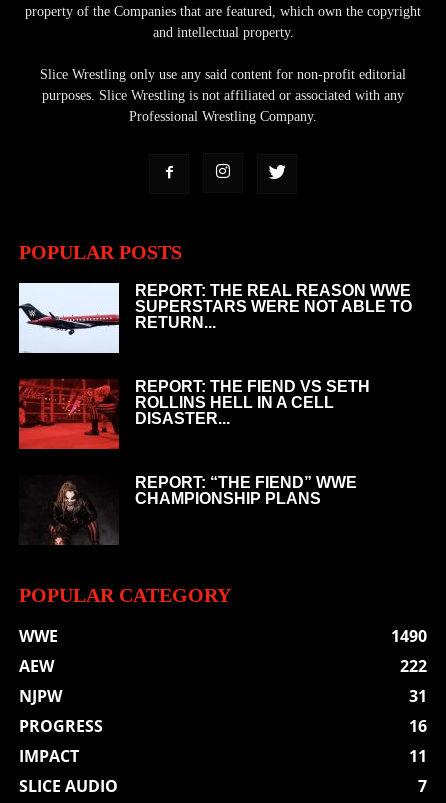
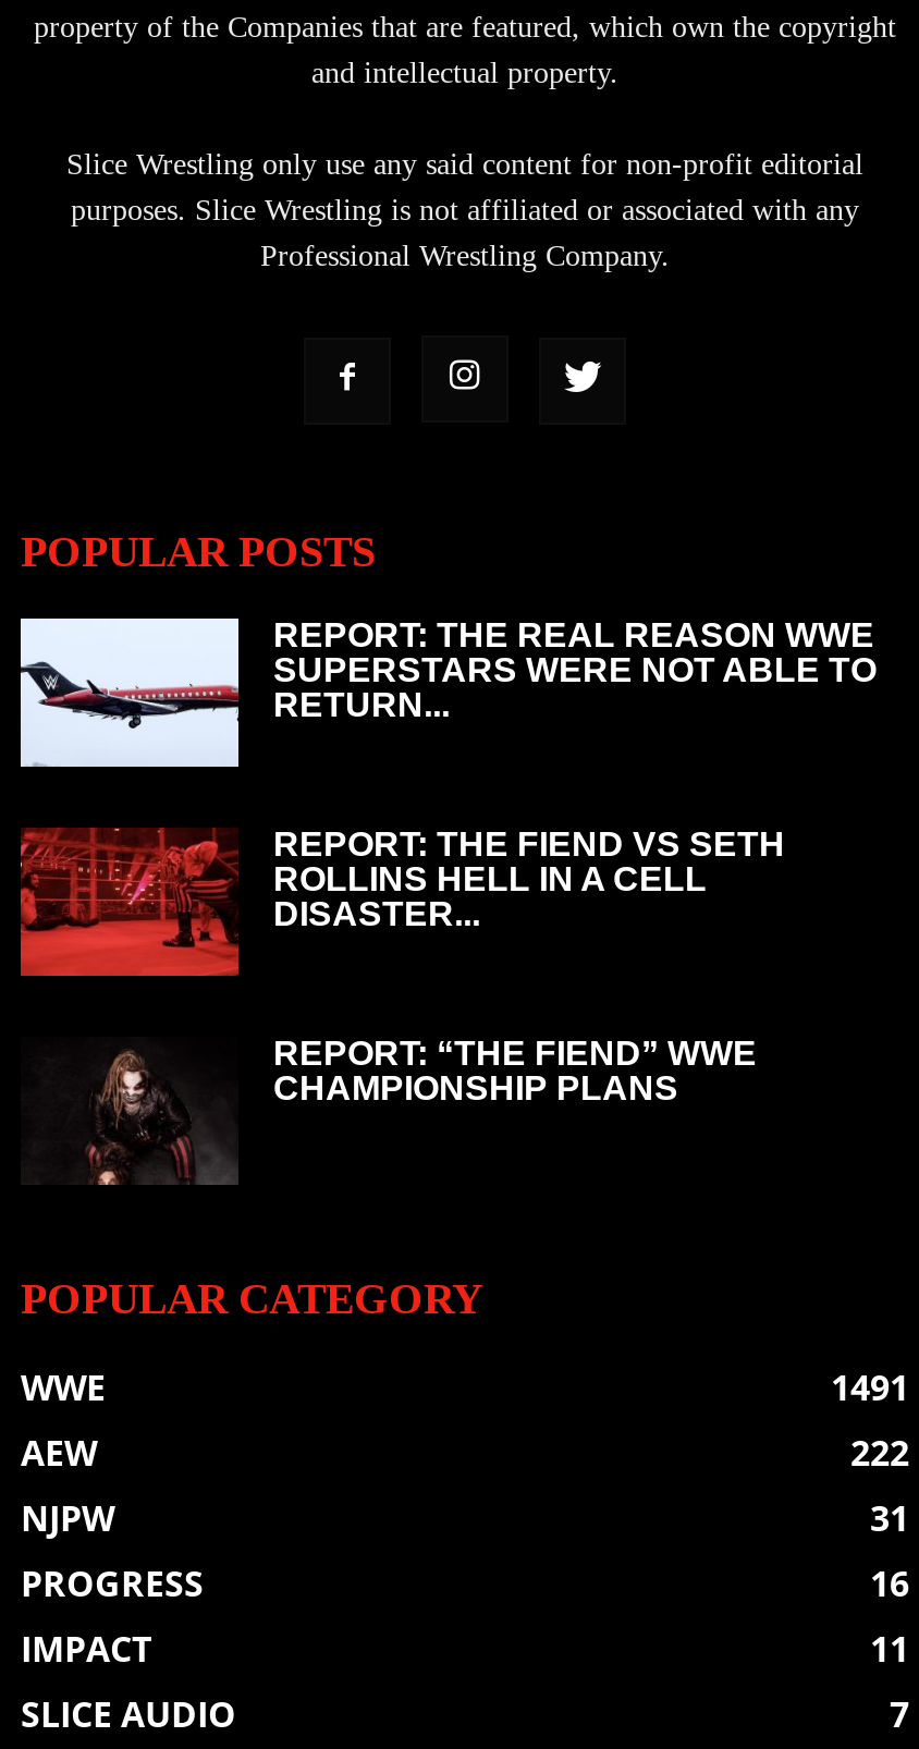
- 1490
+ 1491
